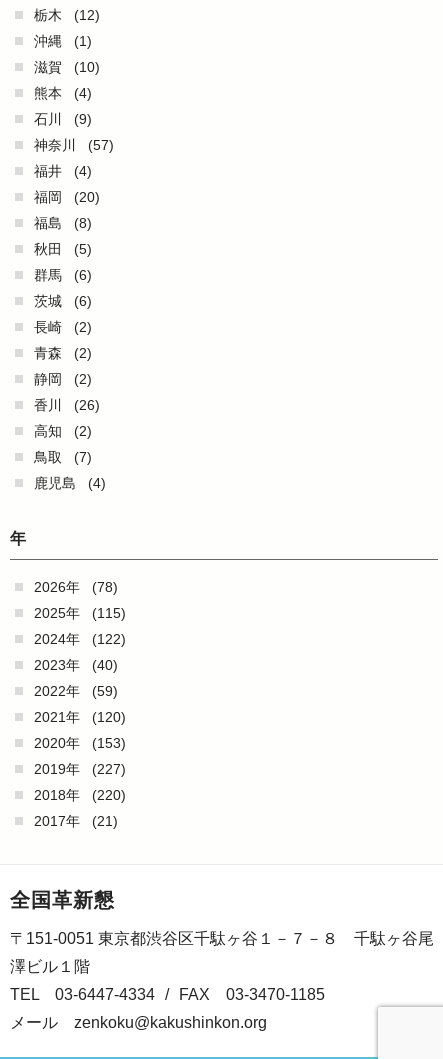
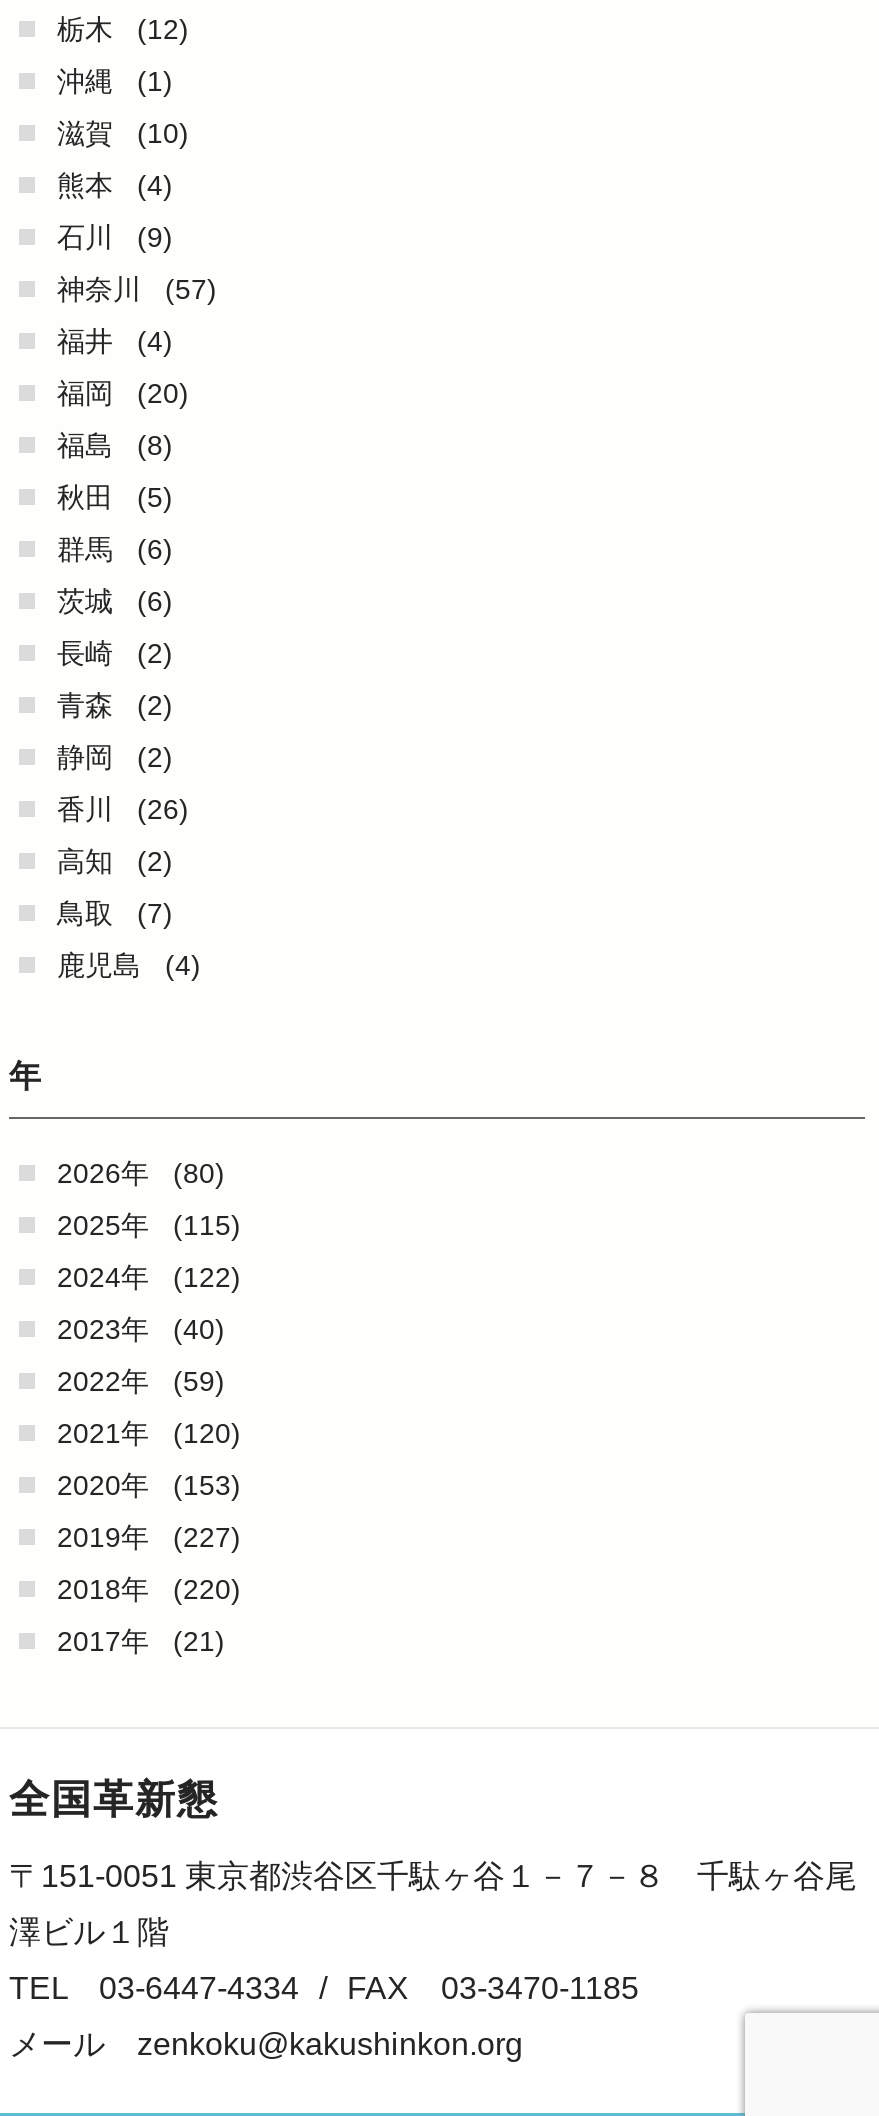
- 2026年 (78)
+ 2026年 (80)
